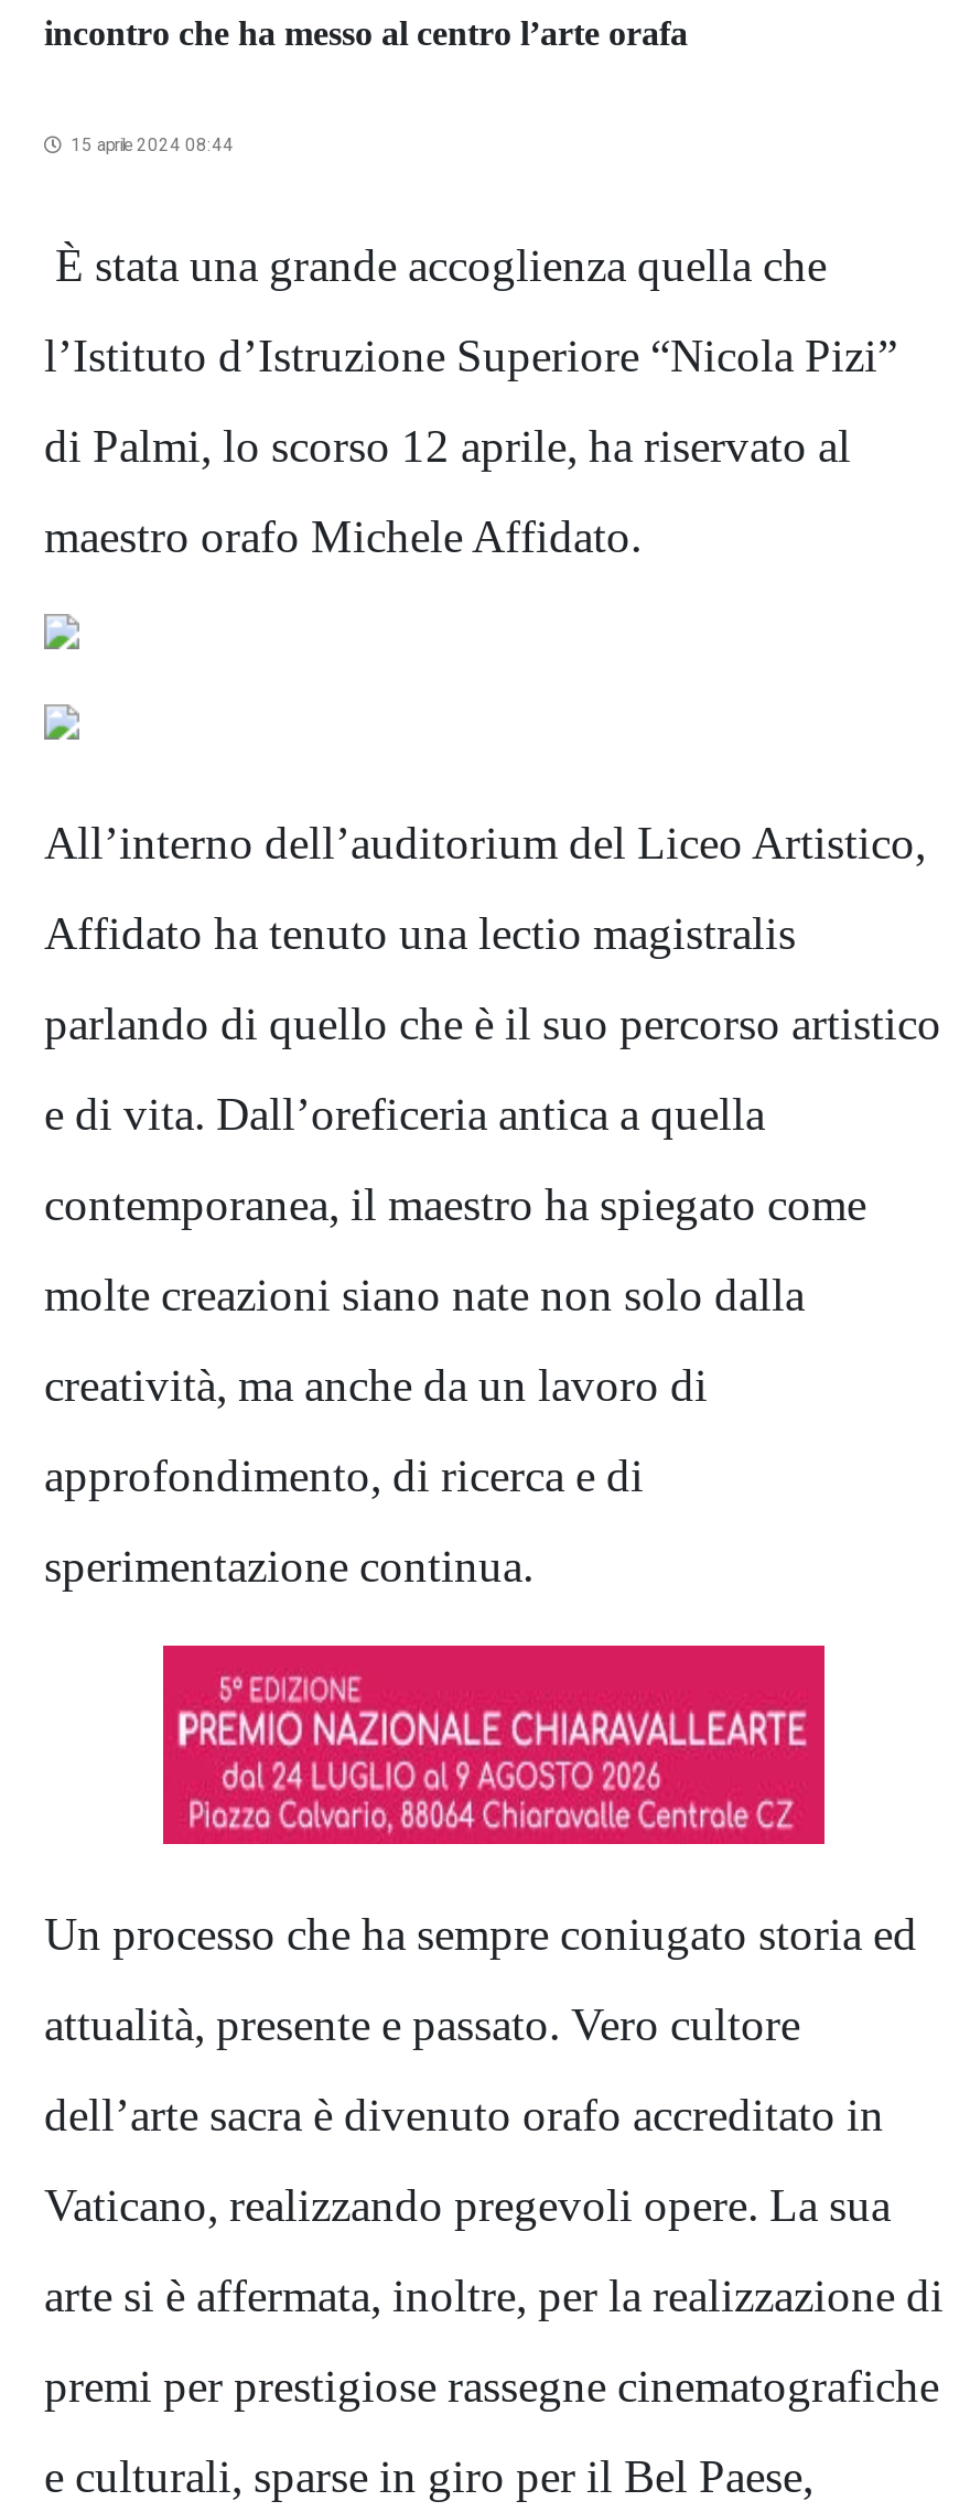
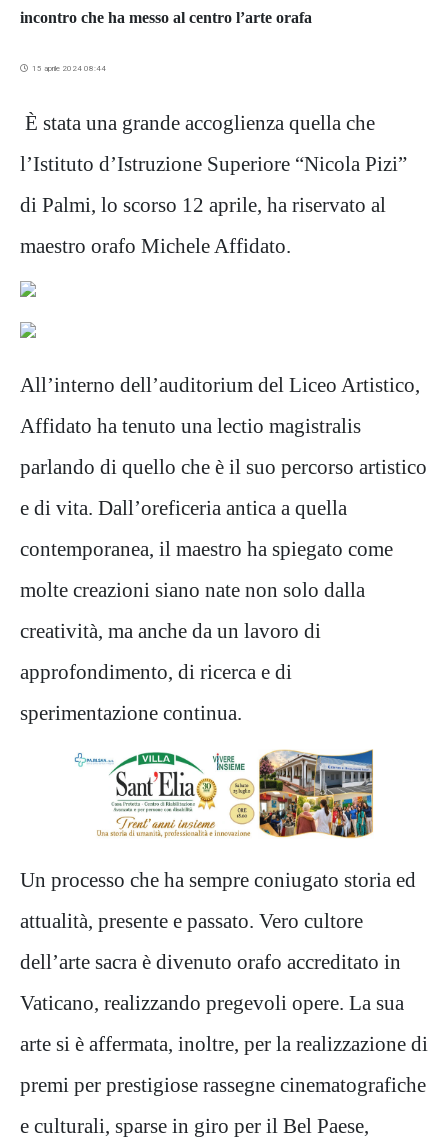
- [image]
+ [image]
